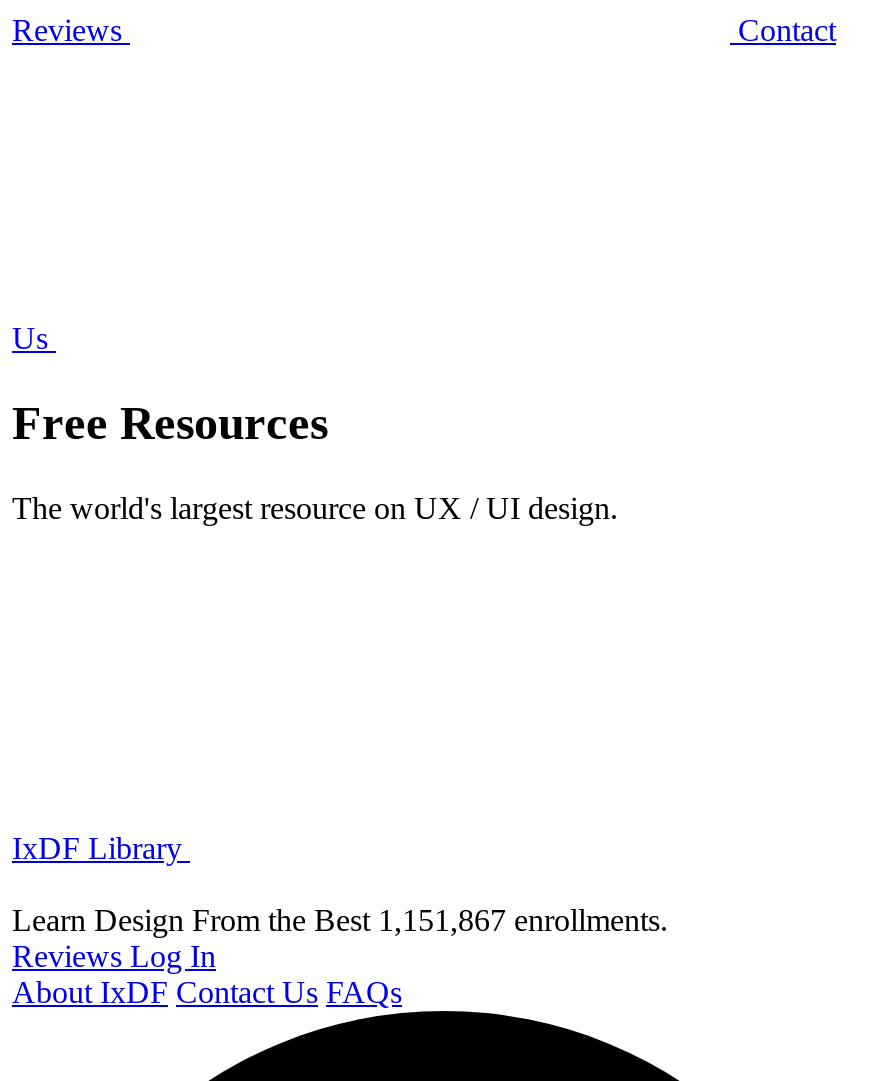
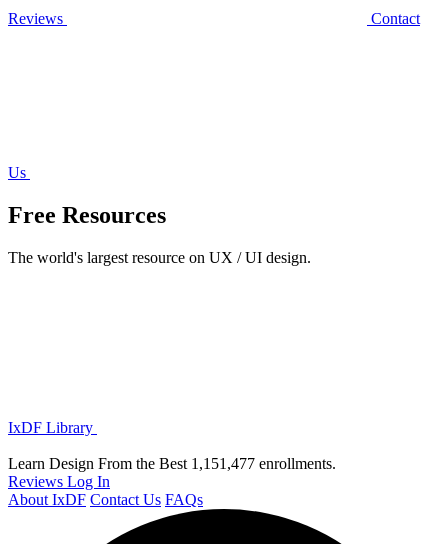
- Learn Design From the Best 1,151,867 enrollments.
+ Learn Design From the Best 1,151,477 enrollments.
